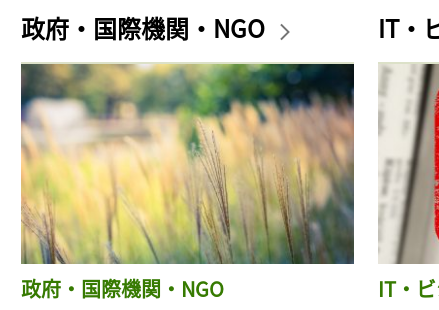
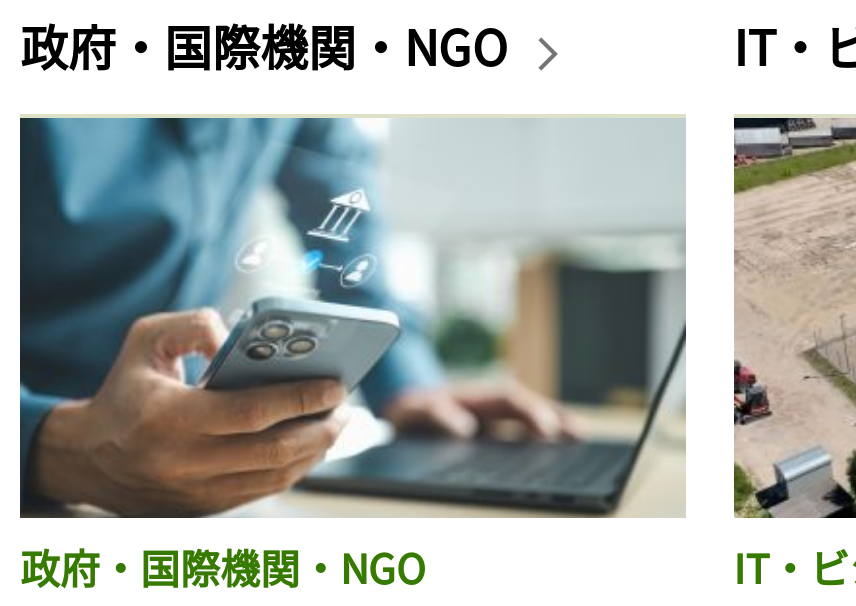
- [image]
+ [image]

- [image]
+ [image]
